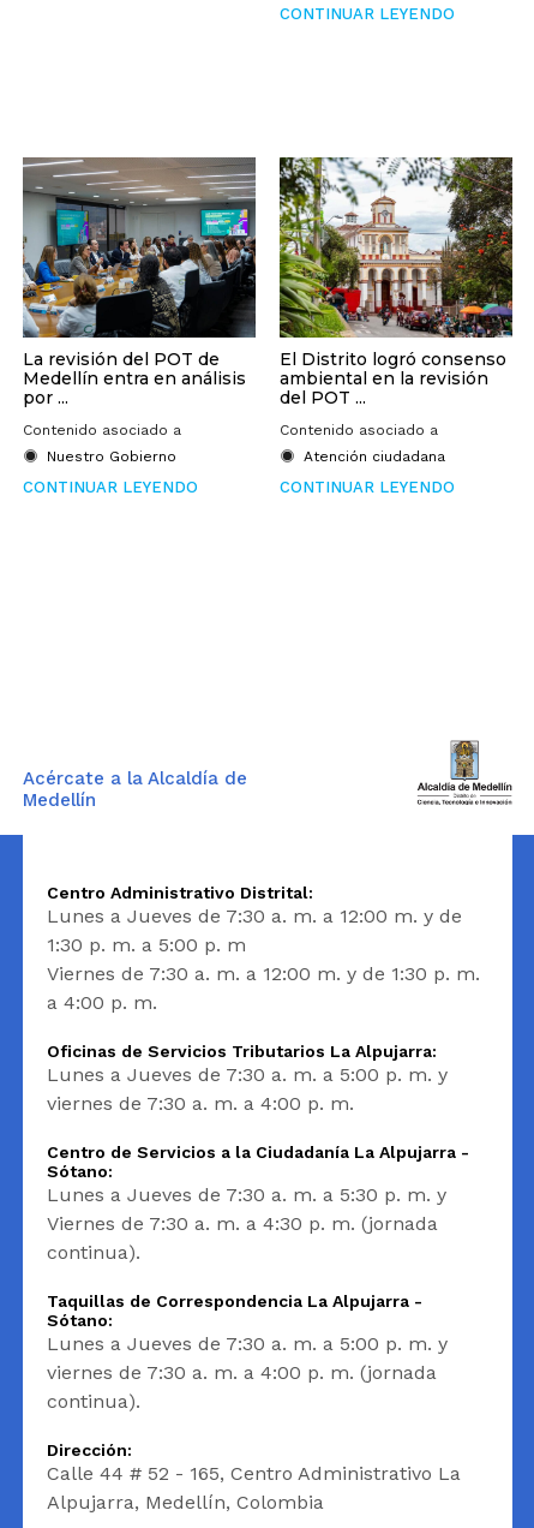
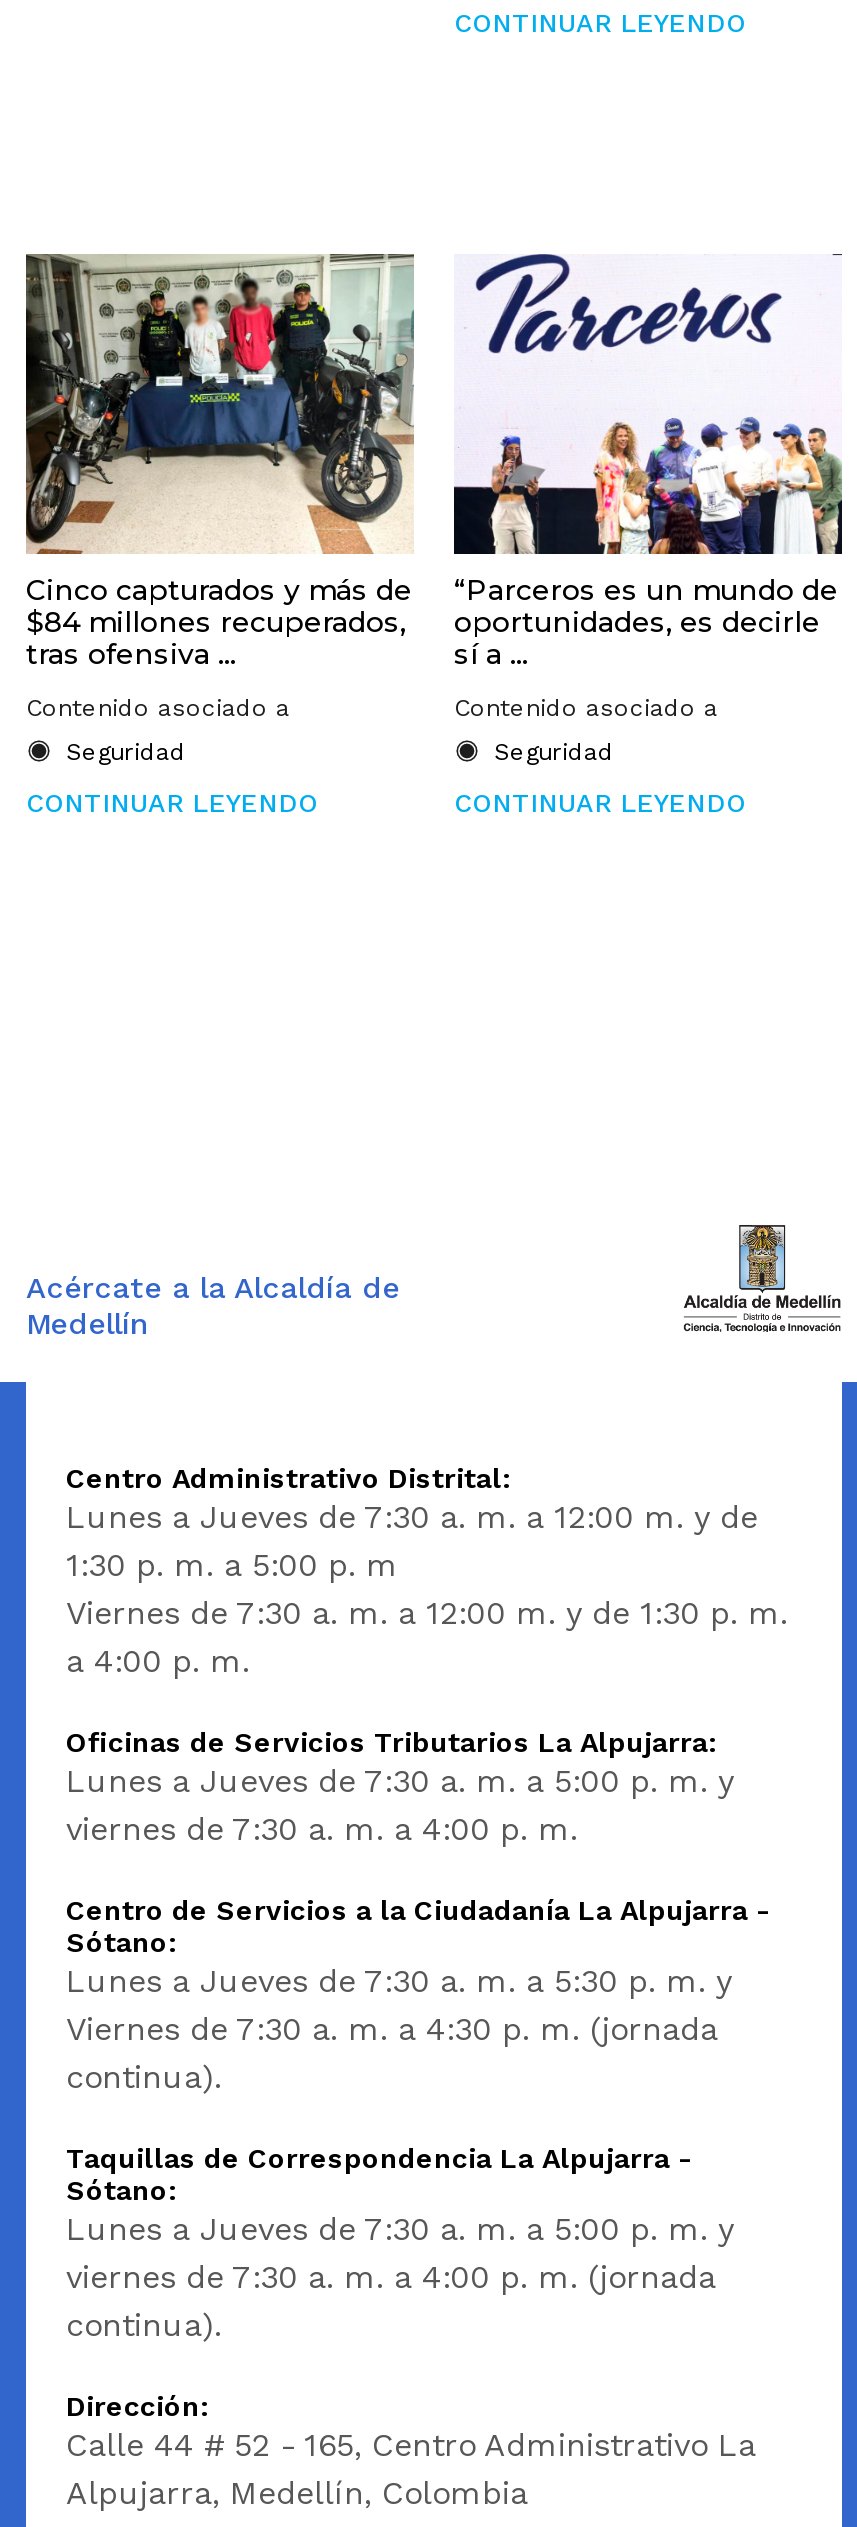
- [image]
- La revisión del POT de
- Medellín entra en análisis
- por ...
+ [image]
+ Cinco capturados y más de
+ $84 millones recuperados,
+ tras ofensiva ...

- [image]
- El Distrito logró consenso
- ambiental en la revisión
- del POT ...
+ [image]
+ “Parceros es un mundo de
+ oportunidades, es decirle
+ sí a ...

- Nuestro Gobierno
+ Seguridad

- Atención ciudadana
+ Seguridad
